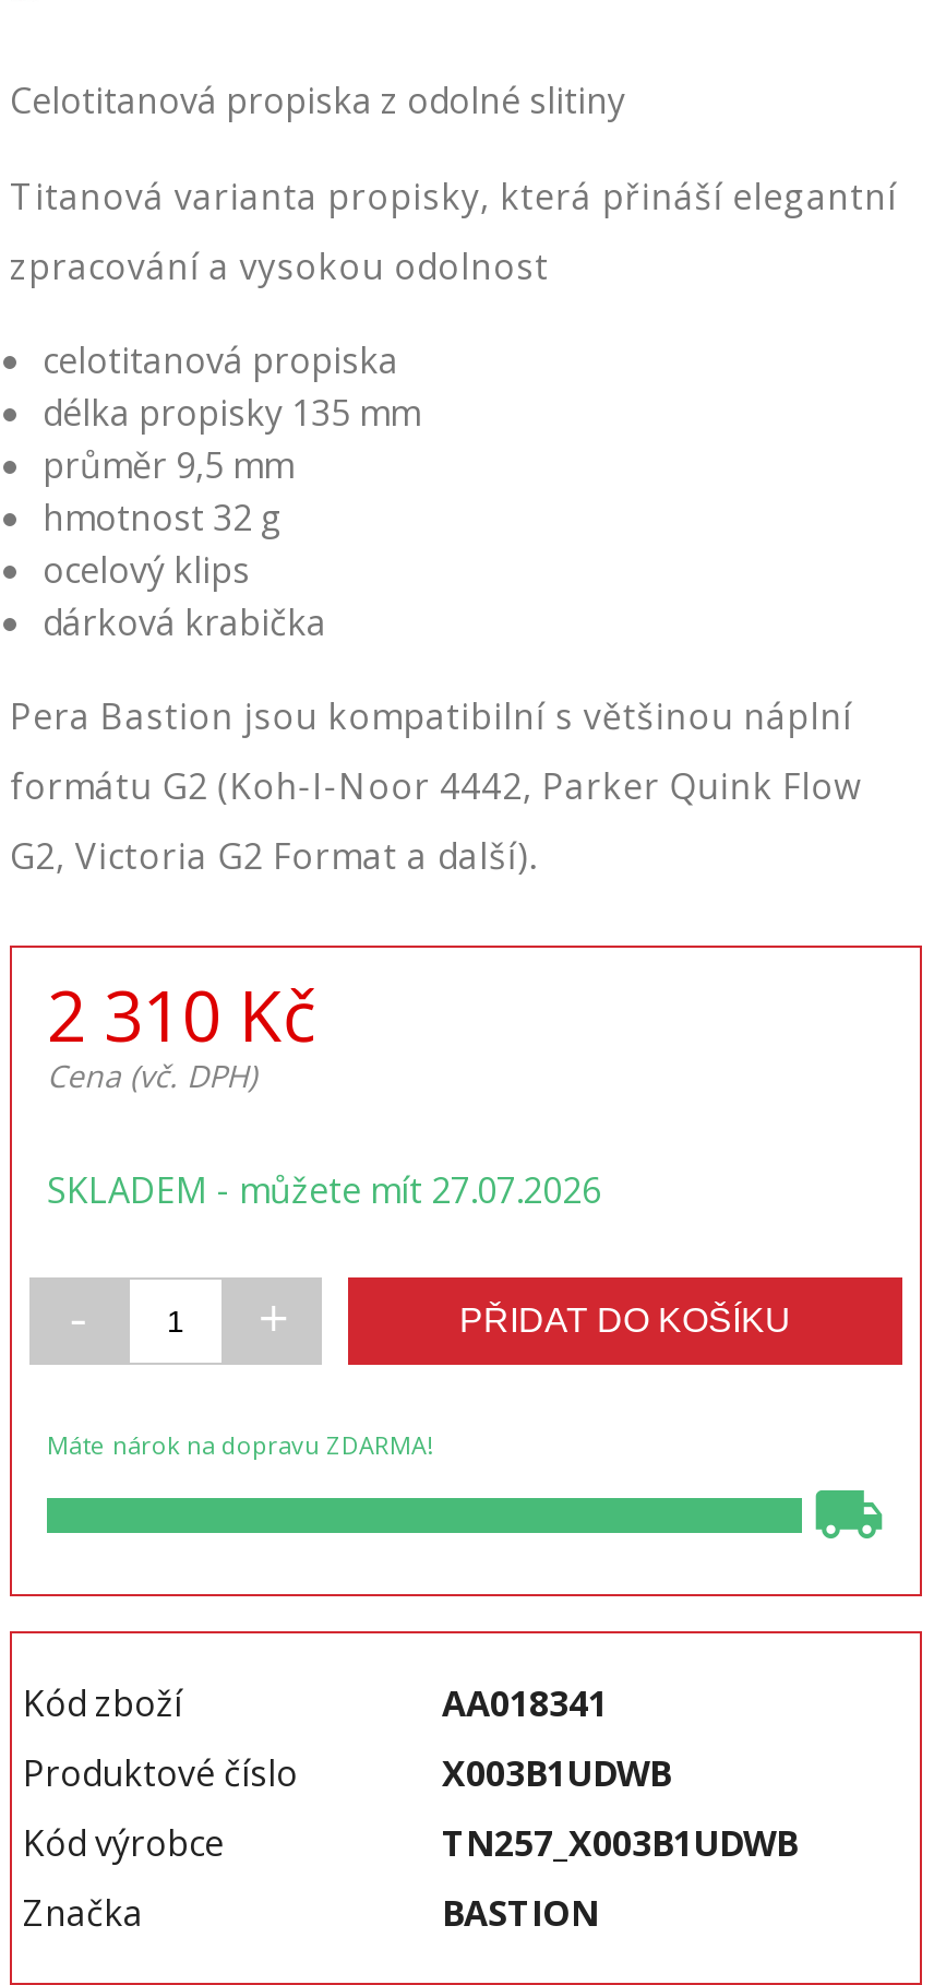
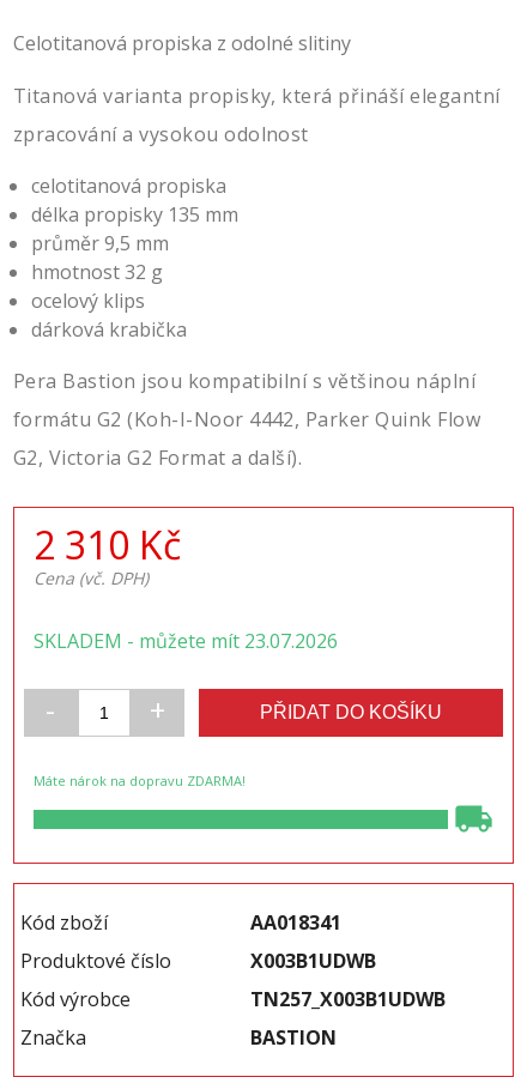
- SKLADEM - můžete mít 27.07.2026
+ SKLADEM - můžete mít 23.07.2026
